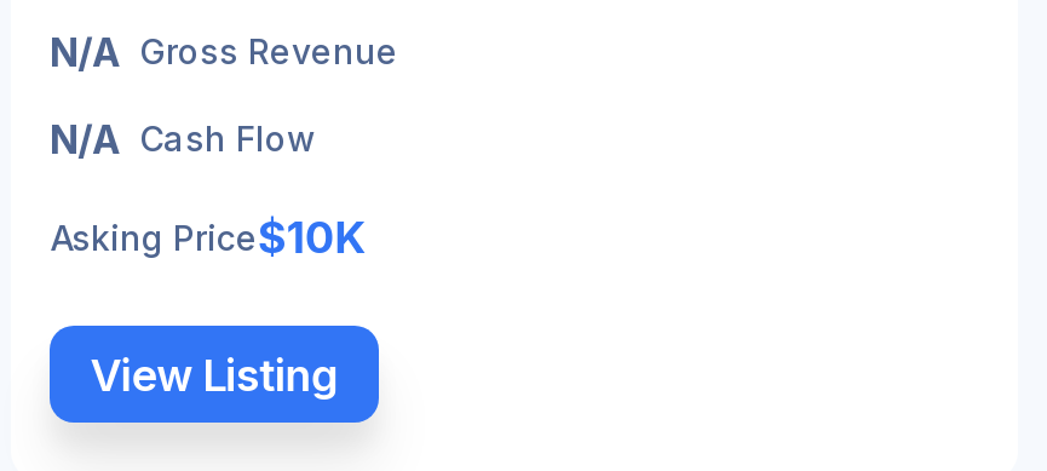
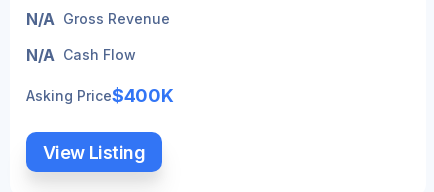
- Asking Price$10K
+ Asking Price$400K
